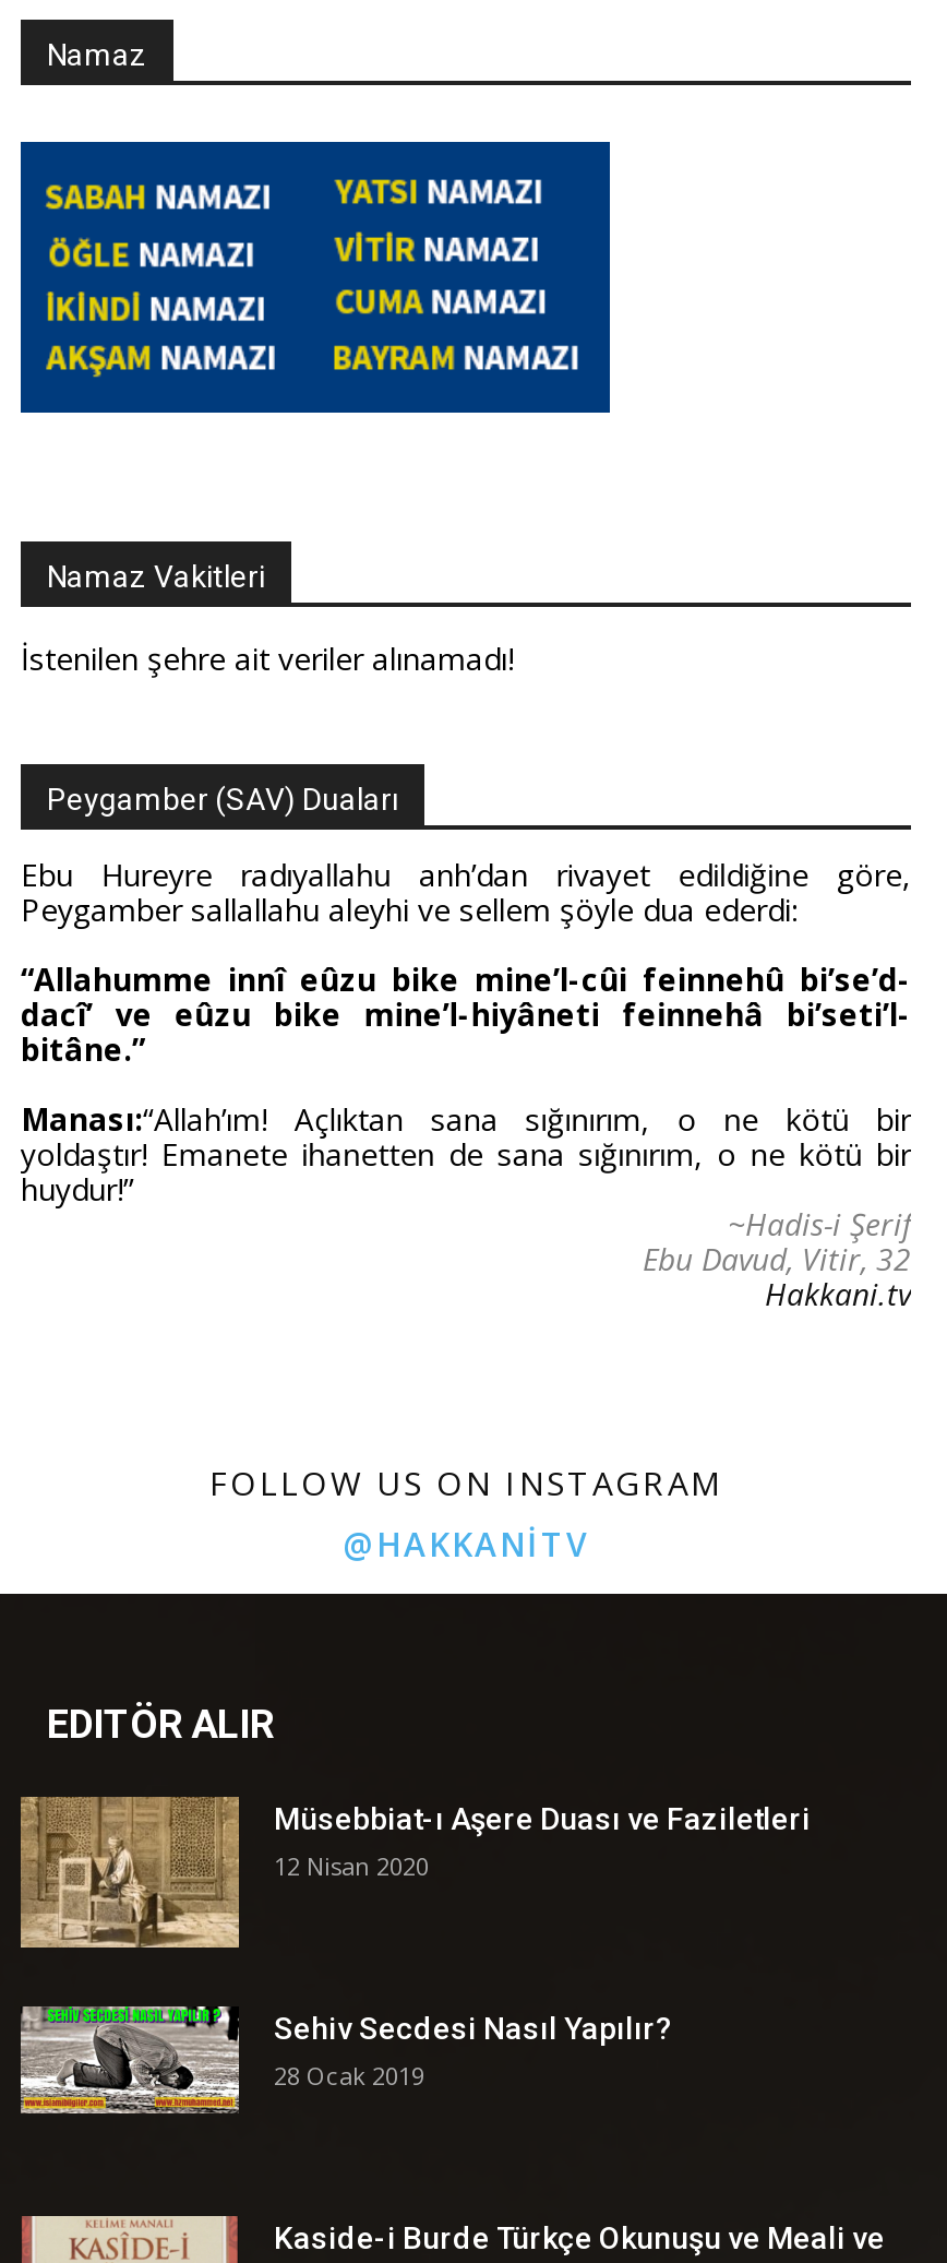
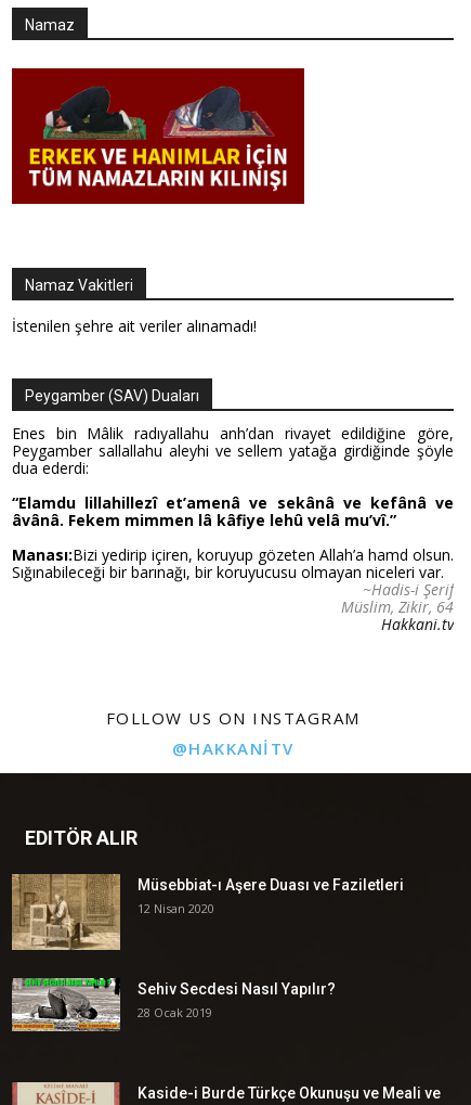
- [image]
+ [image]

- Ebu Hureyre radıyallahu anh’dan rivayet edildiğine göre,
- Peygamber sallallahu aleyhi ve sellem şöyle dua ederdi:
+ Enes bin Mâlik radıyallahu anh’dan rivayet edildiğine göre,
+ Peygamber sallallahu aleyhi ve sellem yatağa girdiğinde şöyle
+ dua ederdi:

- “Allahumme innî eûzu bike mine’l-cûi feinnehû bi’se’d-
- dacî’ ve eûzu bike mine’l-hiyâneti feinnehâ bi’seti’l-
- bitâne.”
+ “Elamdu lillahillezî et’amenâ ve sekânâ ve kefânâ ve
+ âvânâ. Fekem mimmen lâ kâfiye lehû velâ mu’vî.”

- Manası:“Allah’ım! Açlıktan sana sığınırım, o ne kötü bir
- yoldaştır! Emanete ihanetten de sana sığınırım, o ne kötü bir
- huydur!”
+ Manası:Bizi yedirip içiren, koruyup gözeten Allah’a hamd olsun.
+ Sığınabileceği bir barınağı, bir koruyucusu olmayan niceleri var.

- Ebu Davud, Vitir, 32
+ Müslim, Zikir, 64
